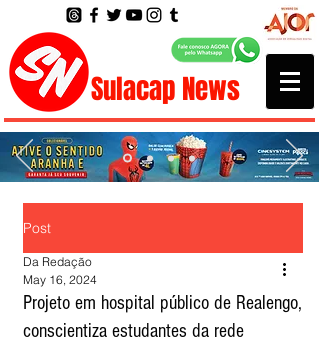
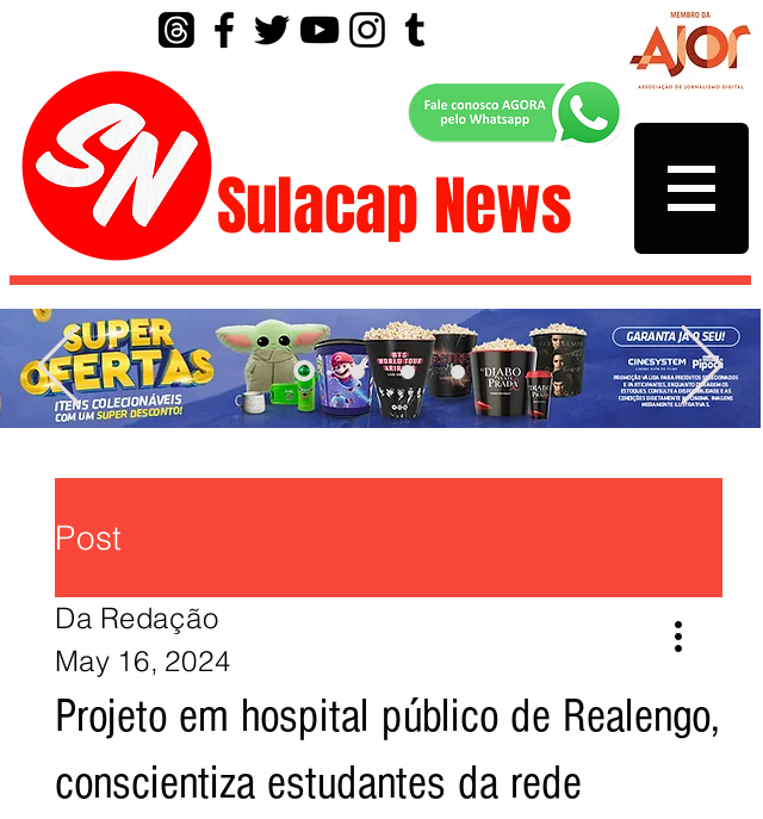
- [image]
+ [image]
